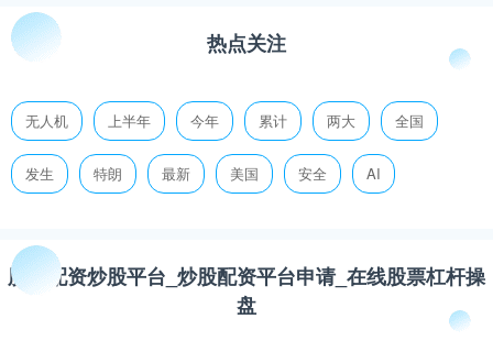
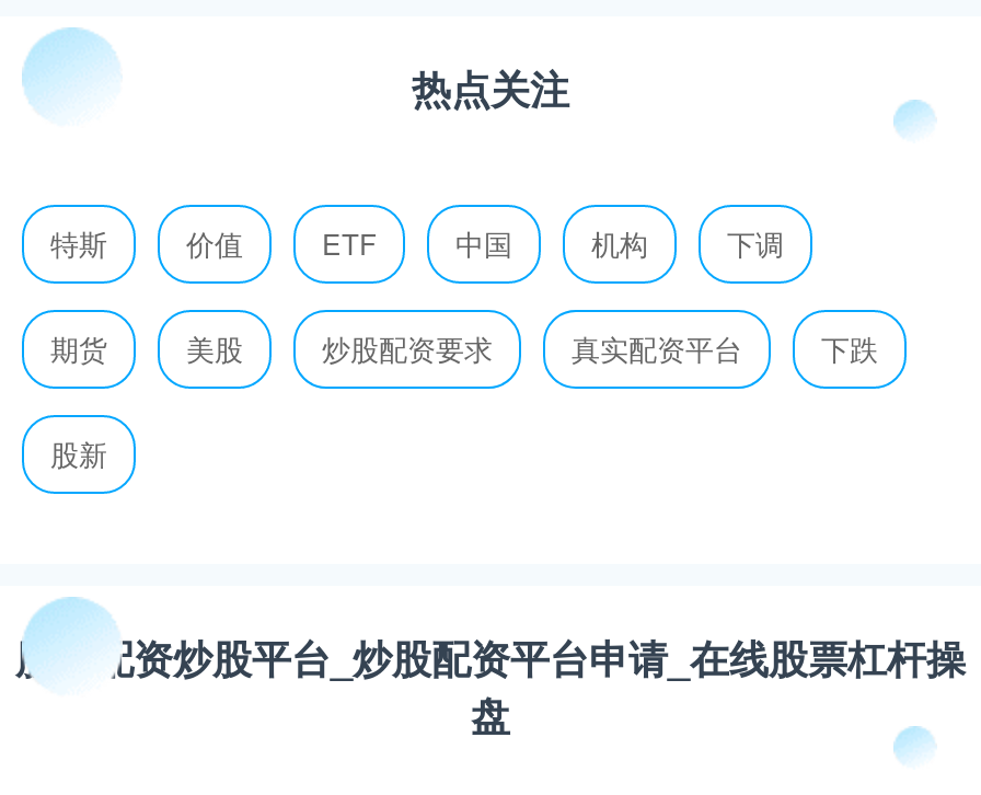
- 无人机
- 上半年
- 今年
- 累计
- 两大
- 全国
- 发生
- 特朗
- 最新
- 美国
- 安全
- AI
+ 特斯
+ 价值
+ ETF
+ 中国
+ 机构
+ 下调
+ 期货
+ 美股
+ 炒股配资要求
+ 真实配资平台
+ 下跌
+ 股新
